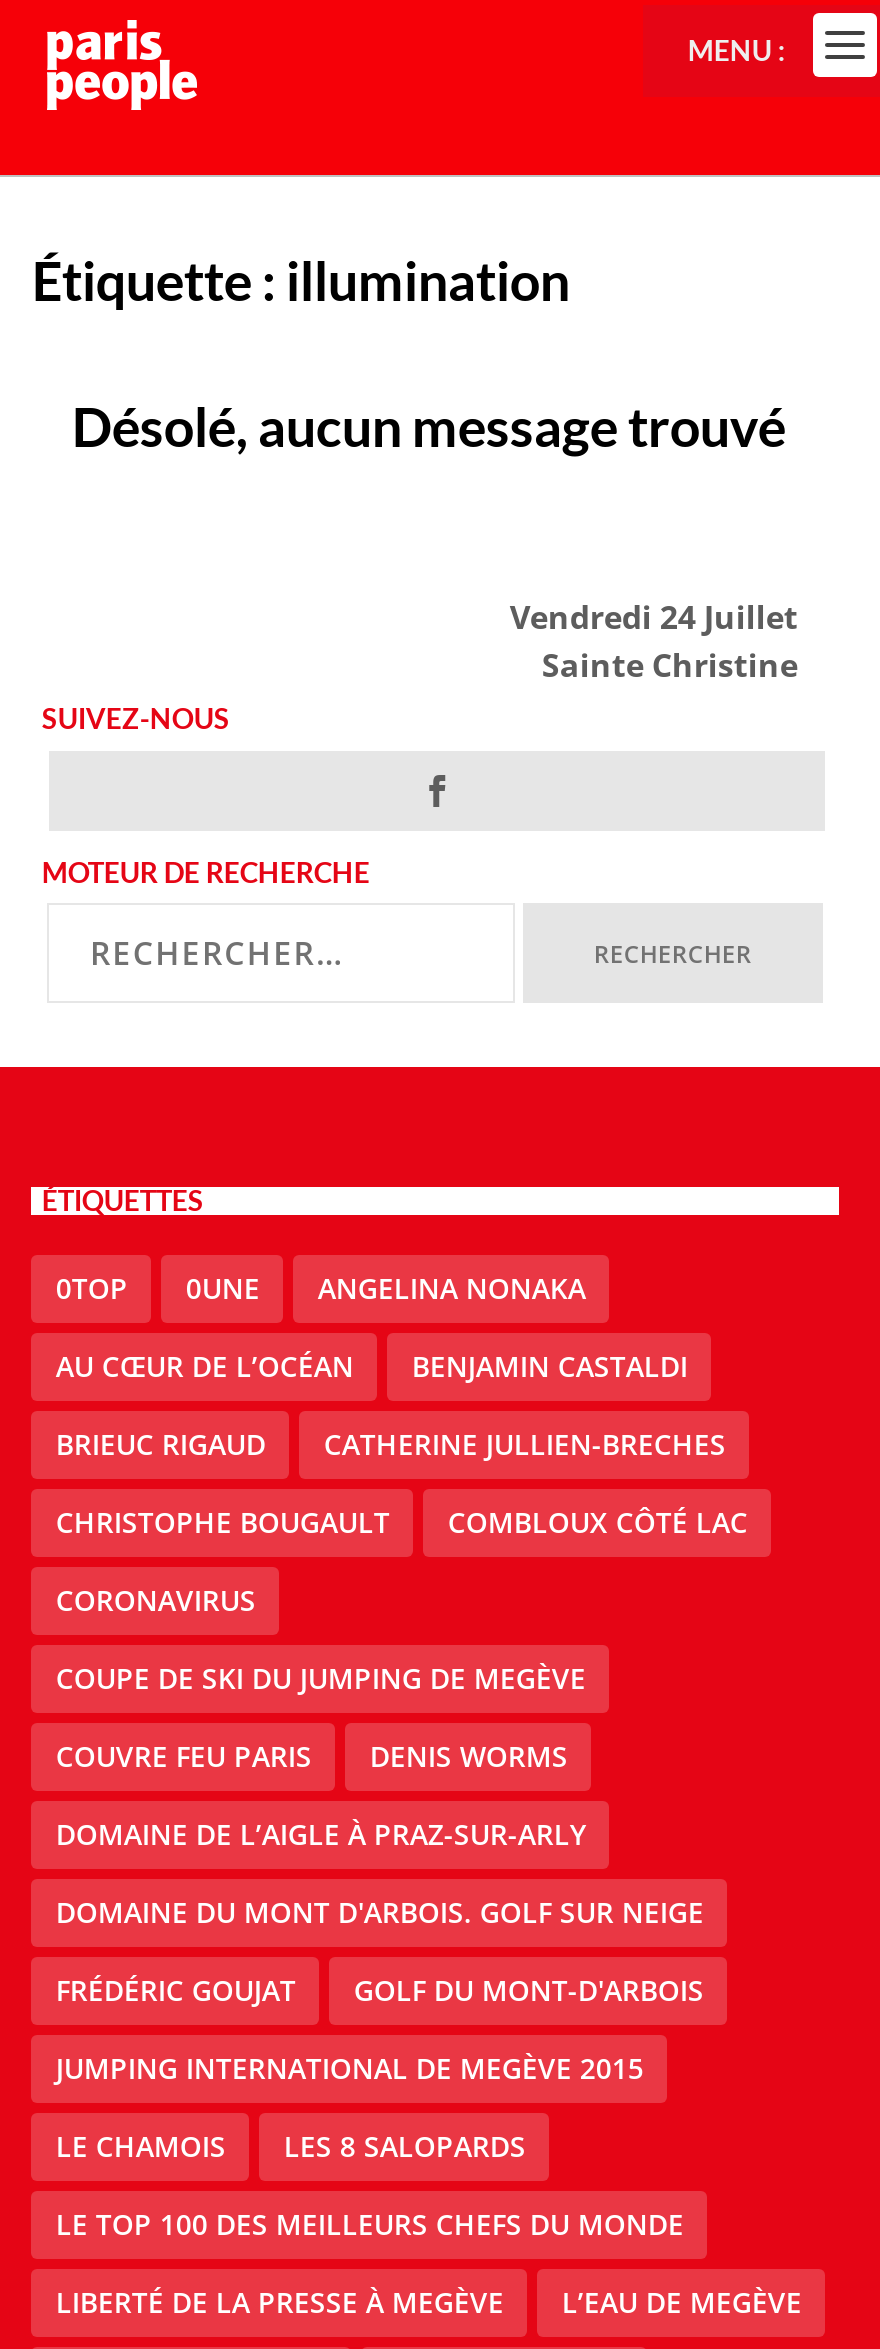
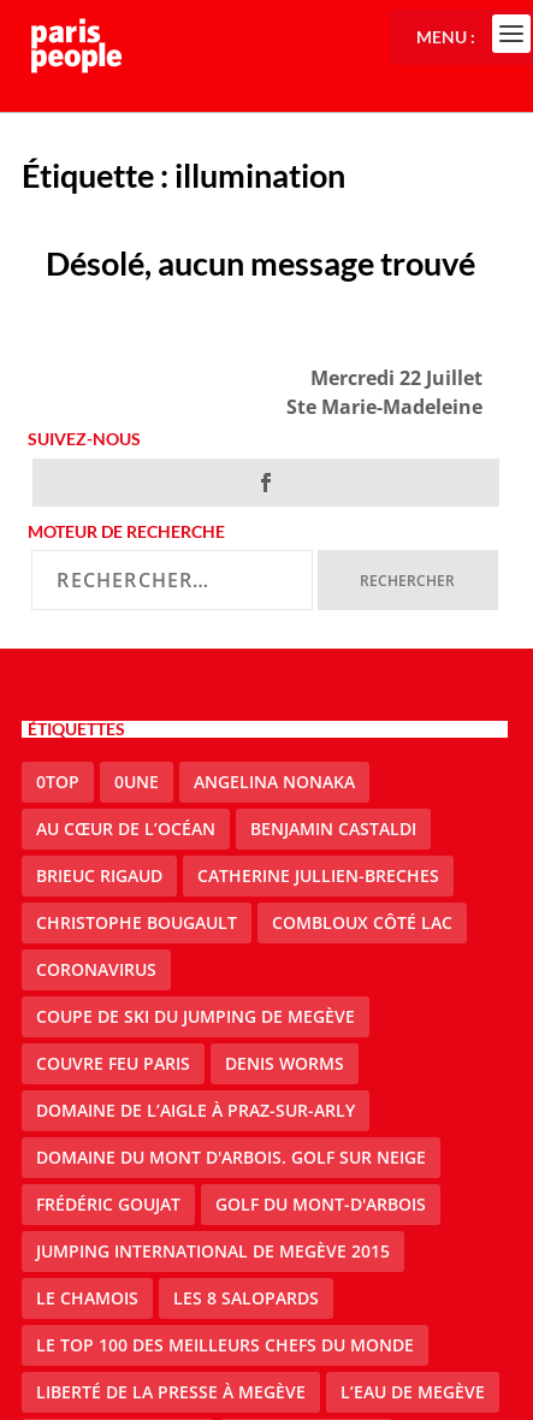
- Vendredi 24 Juillet
- Sainte Christine
+ Mercredi 22 Juillet
+ Ste Marie-Madeleine
